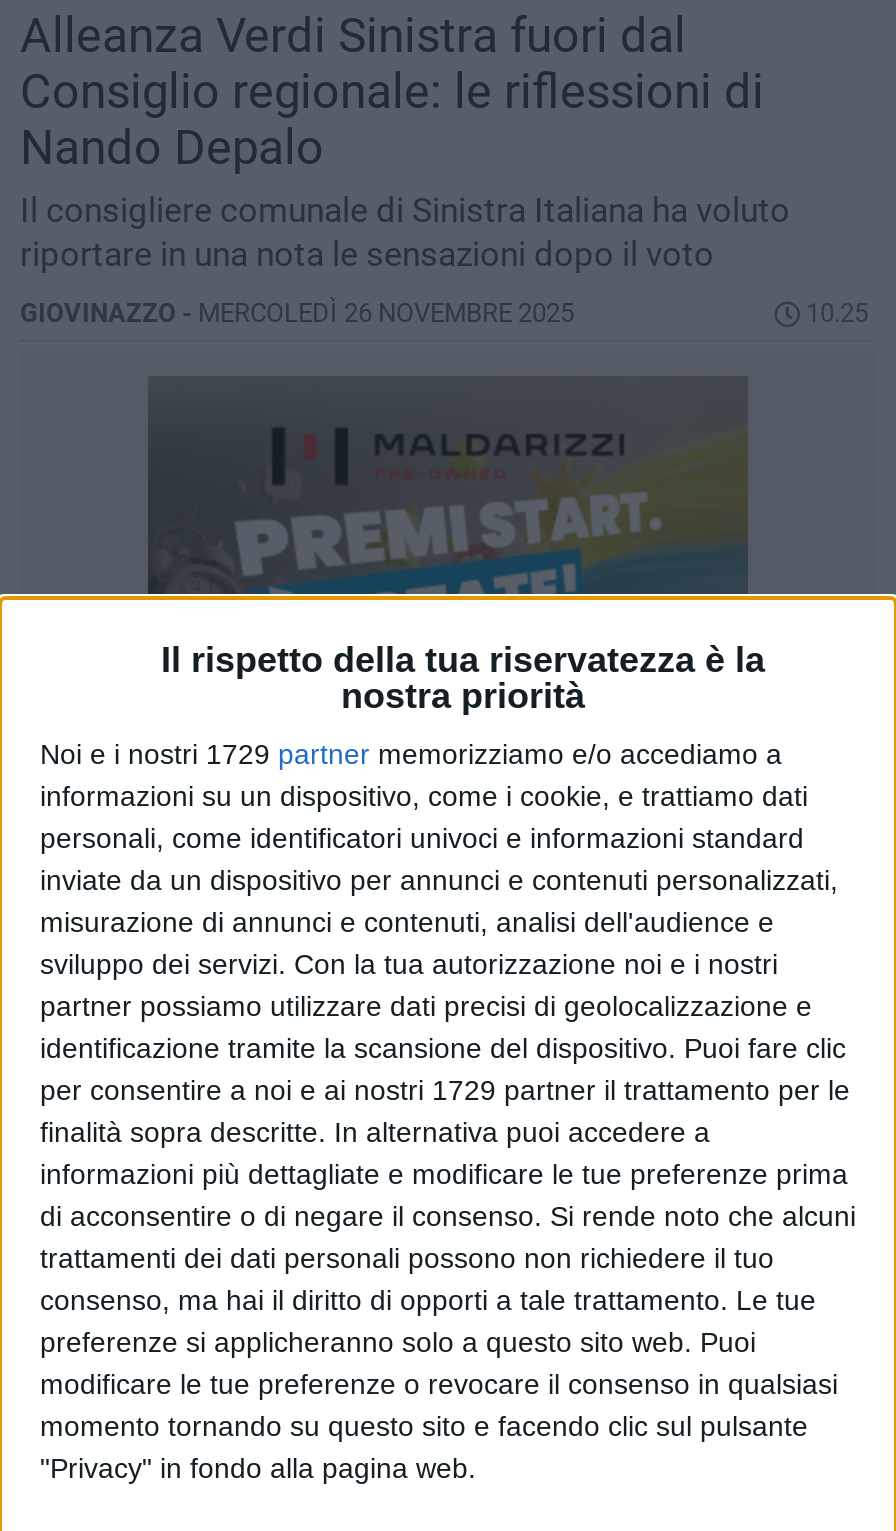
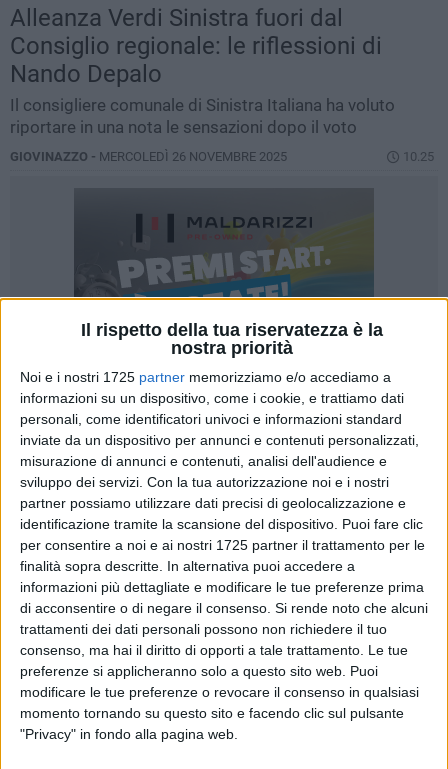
- Noi e i nostri 1729 partner memorizziamo e/o accediamo a
+ Noi e i nostri 1725 partner memorizziamo e/o accediamo a

- per consentire a noi e ai nostri 1729 partner il trattamento per le
+ per consentire a noi e ai nostri 1725 partner il trattamento per le
